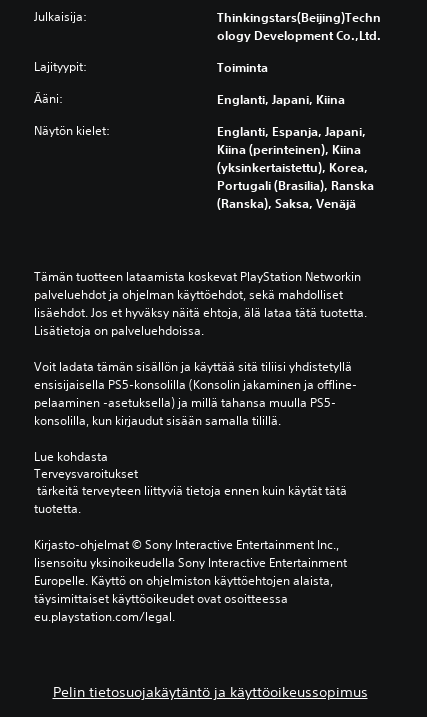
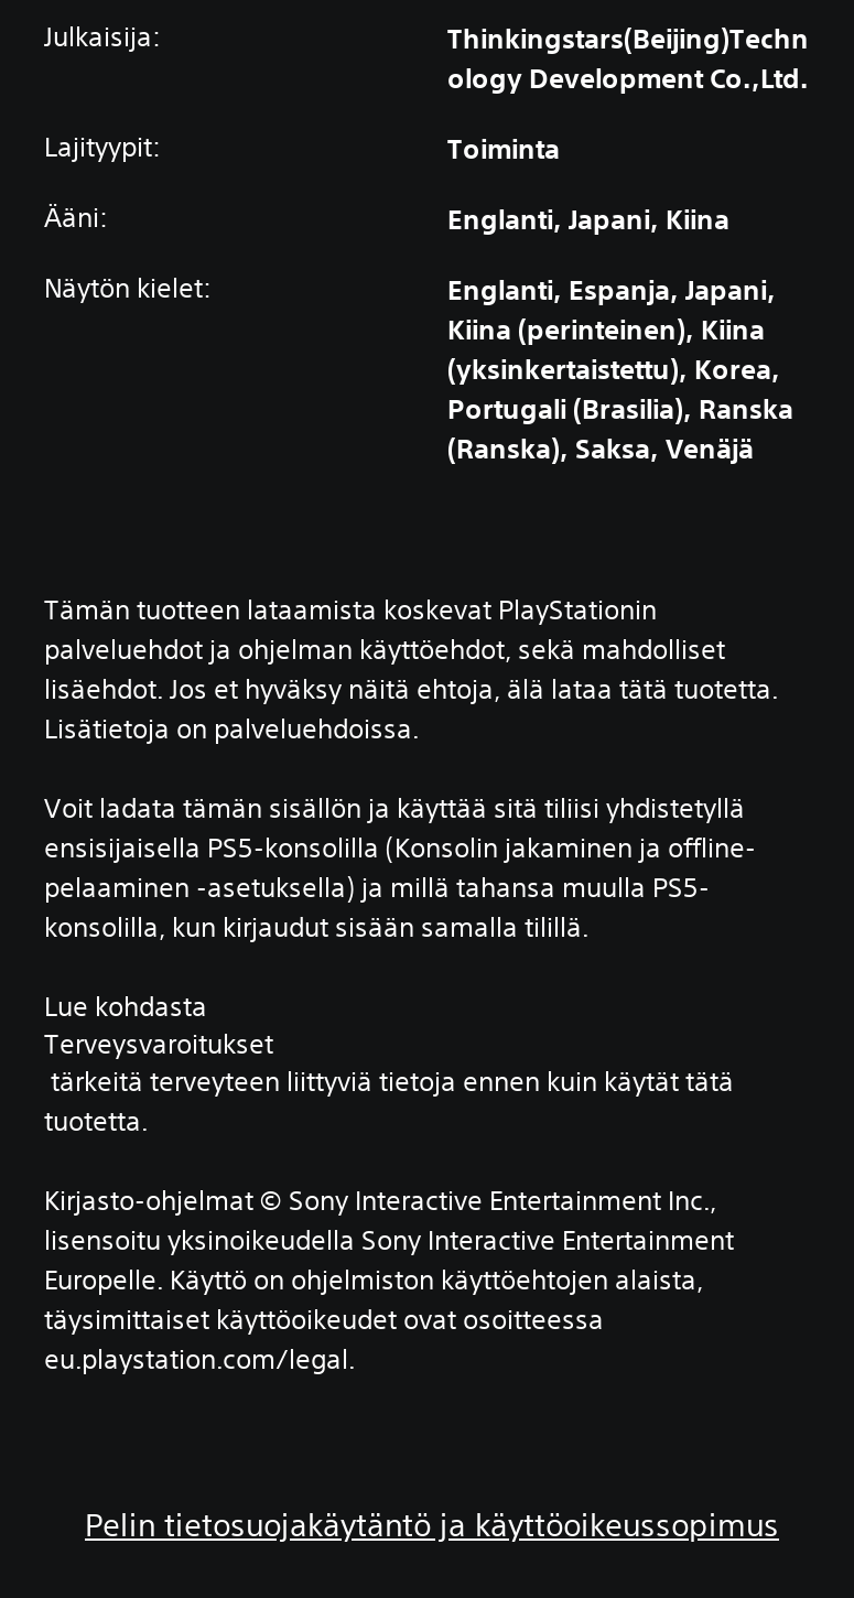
- Tämän tuotteen lataamista koskevat PlayStation Networkin
+ Tämän tuotteen lataamista koskevat PlayStationin
